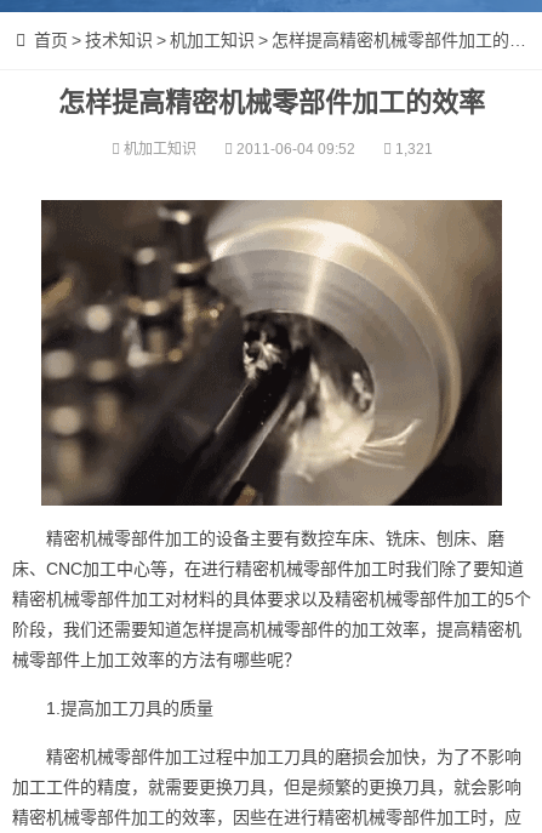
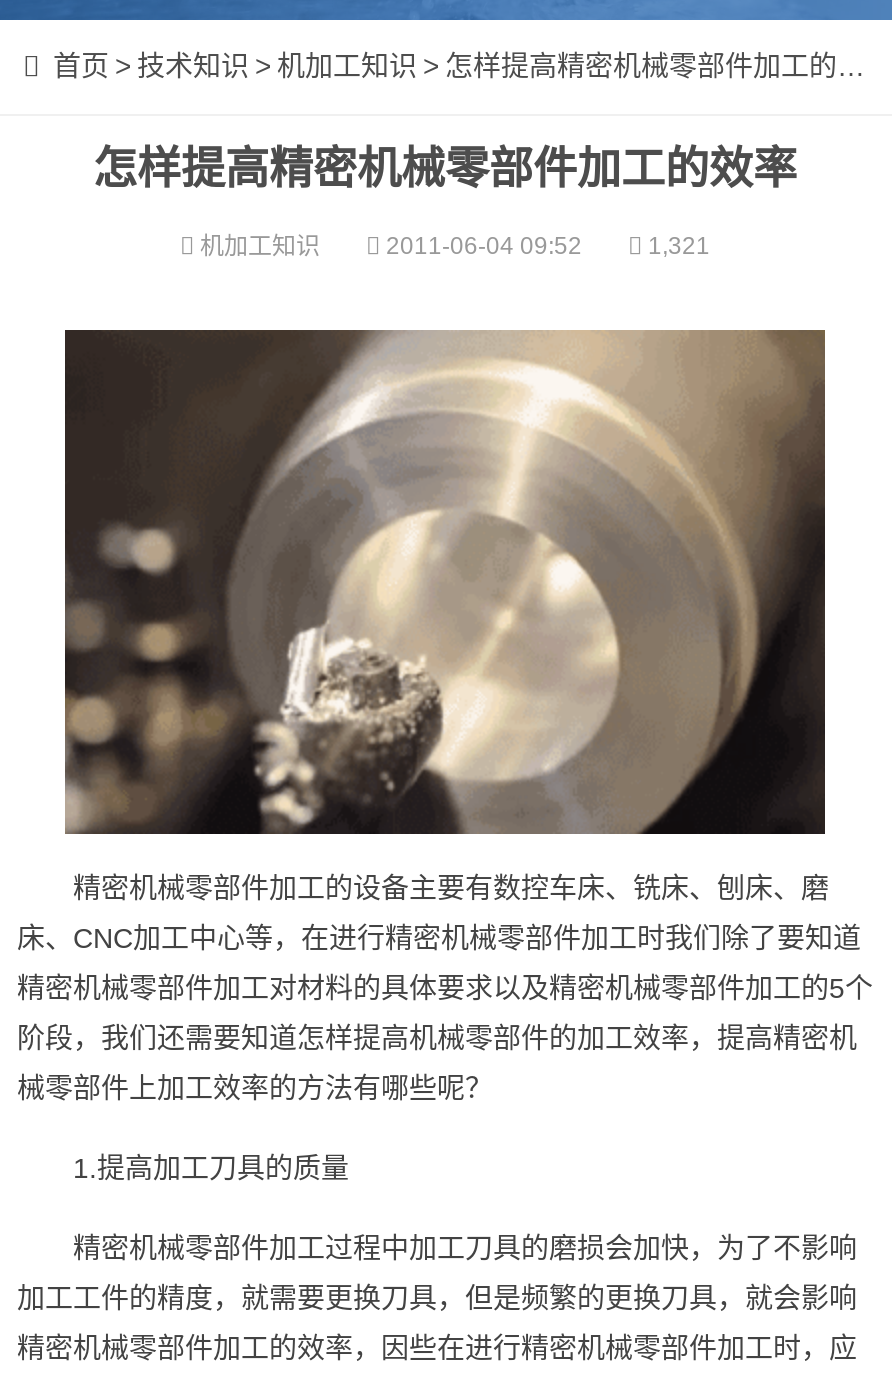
- [image]
+ [image]
